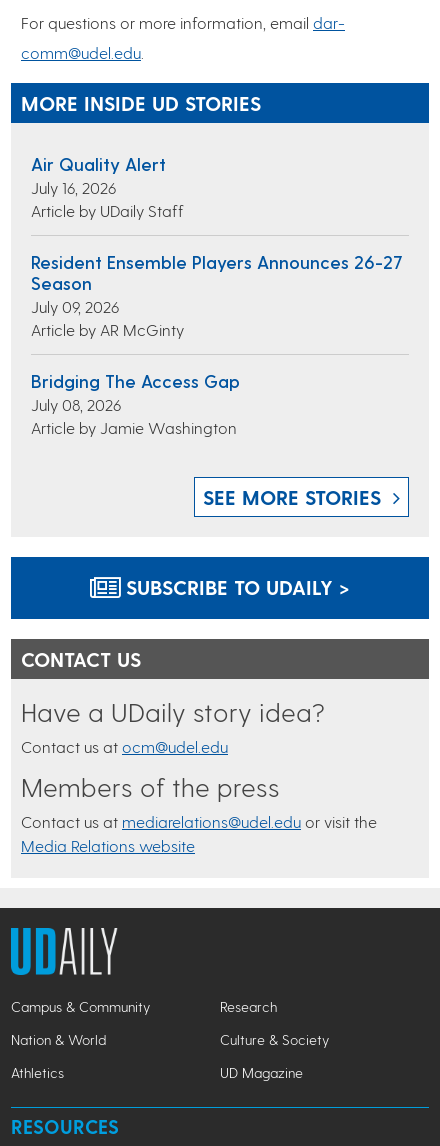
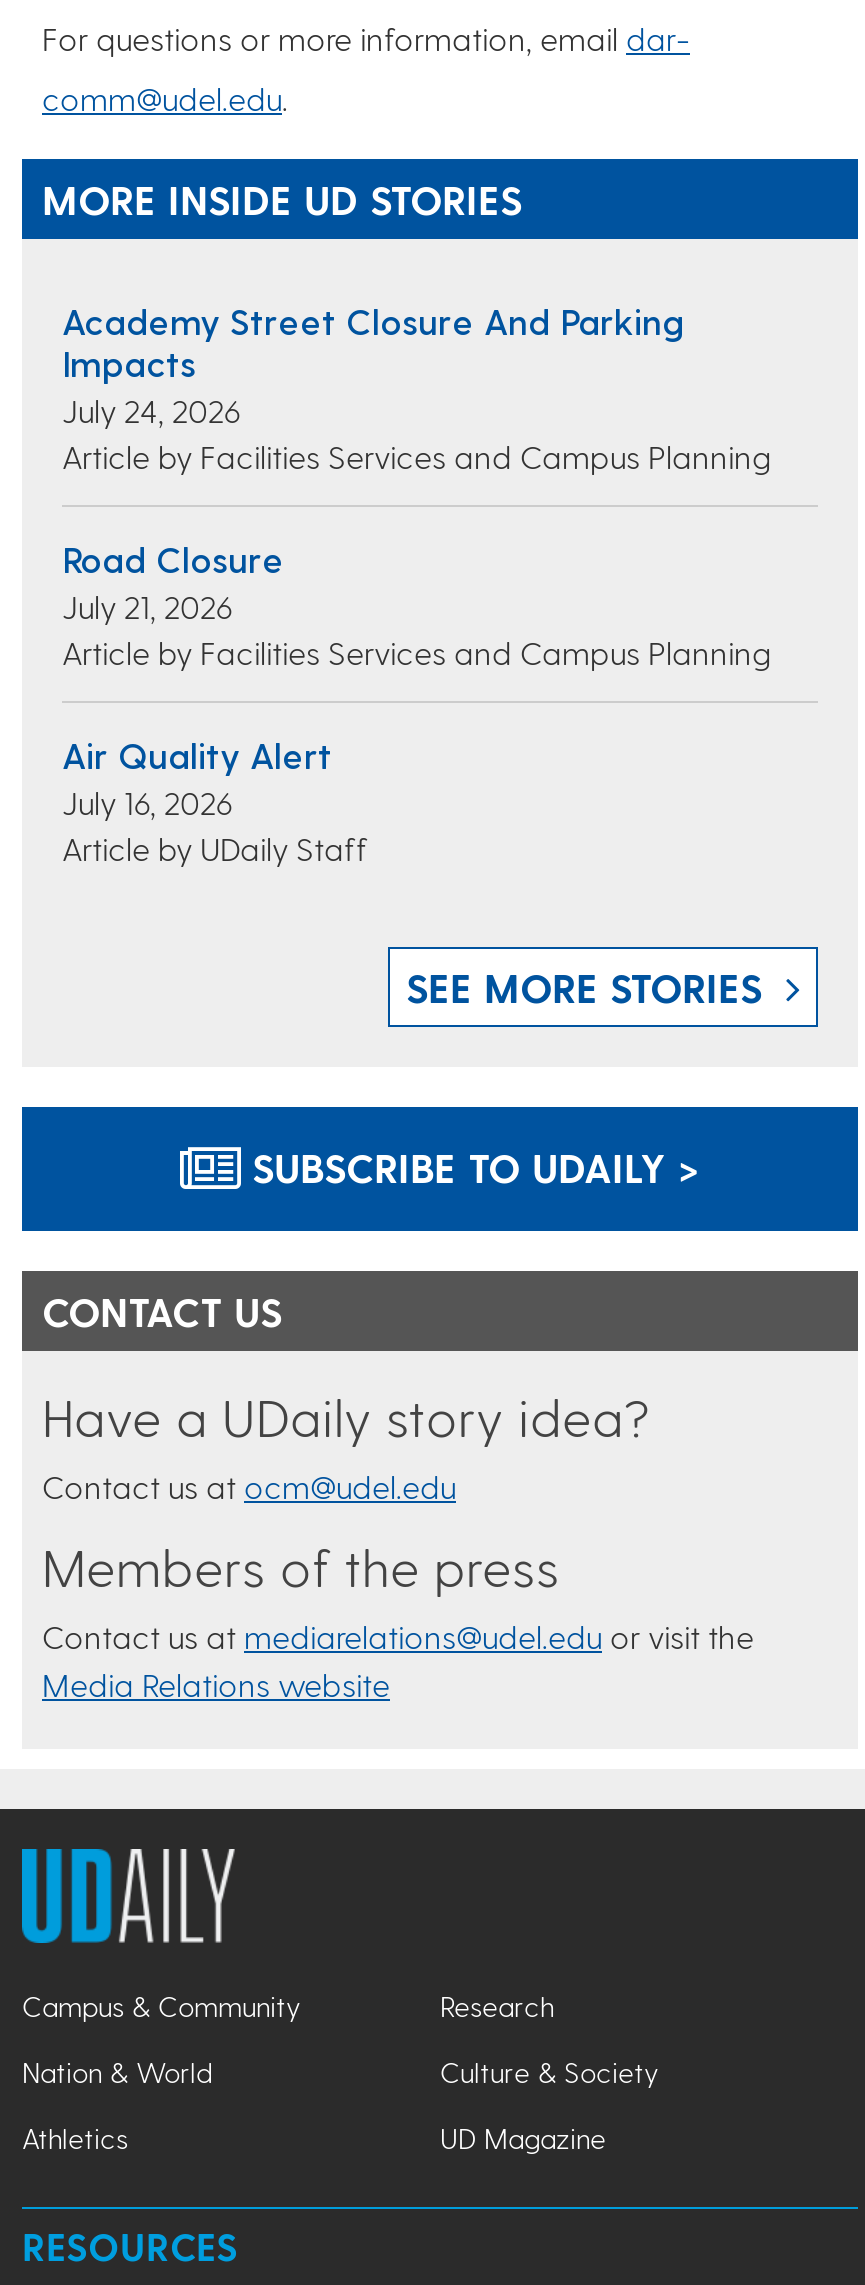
+ Academy Street Closure And Parking
+ Impacts
+ July 24, 2026
+ Article by Facilities Services and Campus Planning
+ Road Closure
+ July 21, 2026
+ Article by Facilities Services and Campus Planning

moved down: Air Quality Alert | July 16, 2026 | Article by UDaily Staff

- Resident Ensemble Players Announces 26-27
- Season
- July 09, 2026
- Article by AR McGinty
- Bridging The Access Gap
- July 08, 2026
- Article by Jamie Washington
